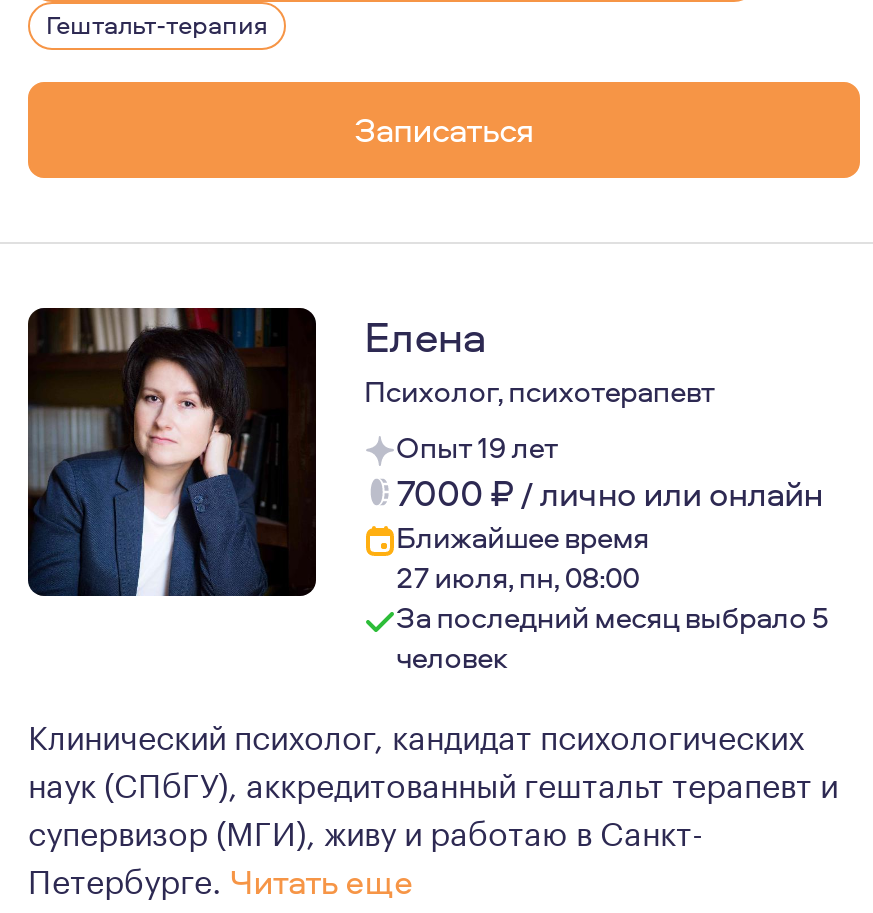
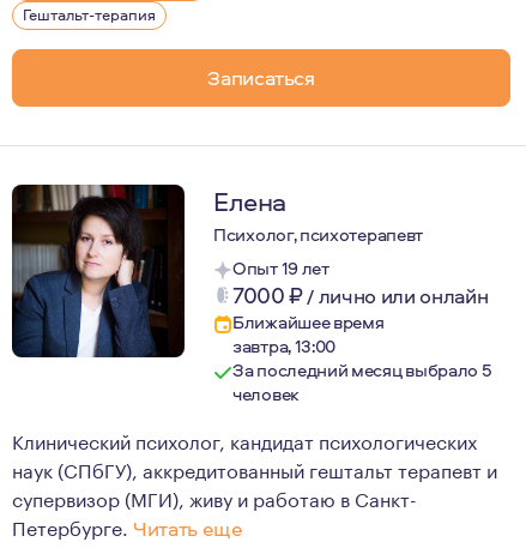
- 27 июля, пн, 08:00
+ завтра, 13:00
